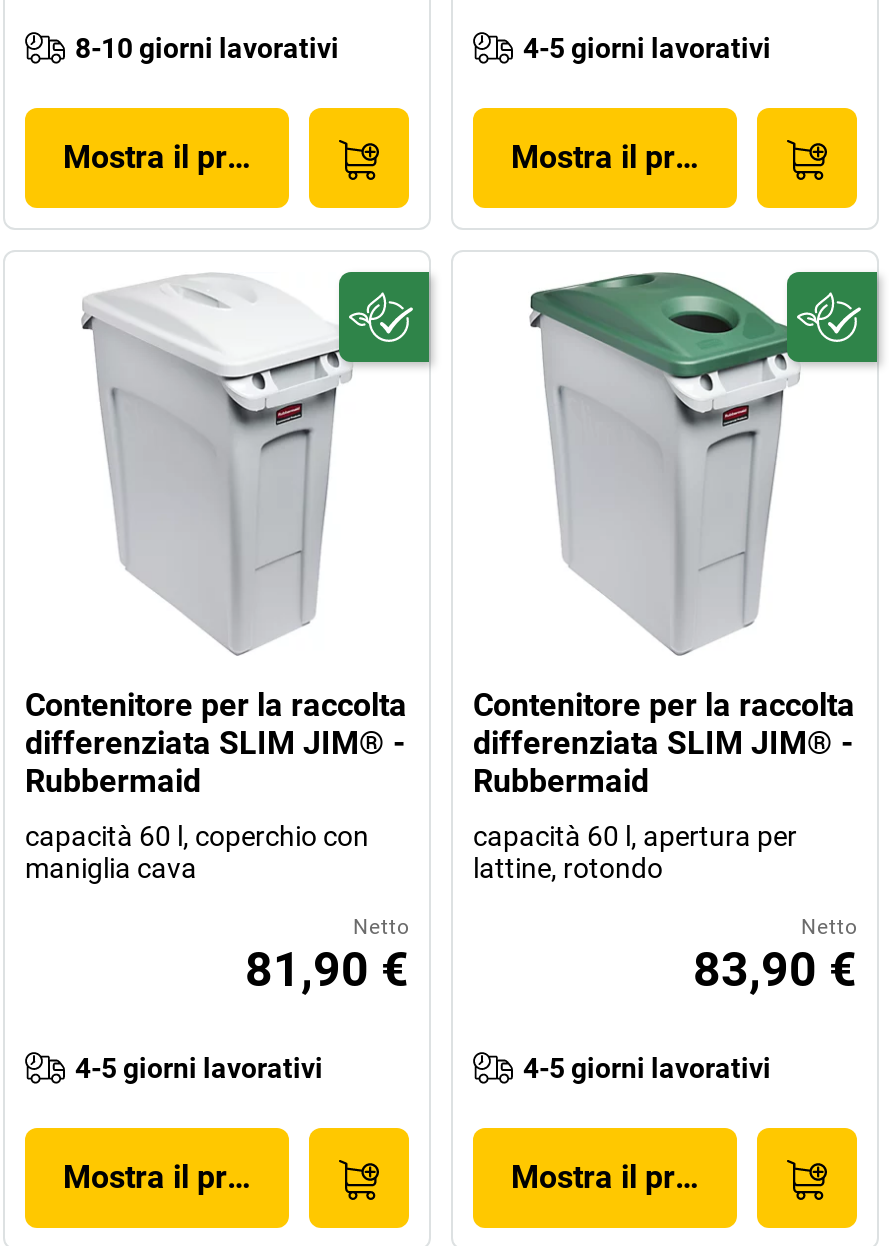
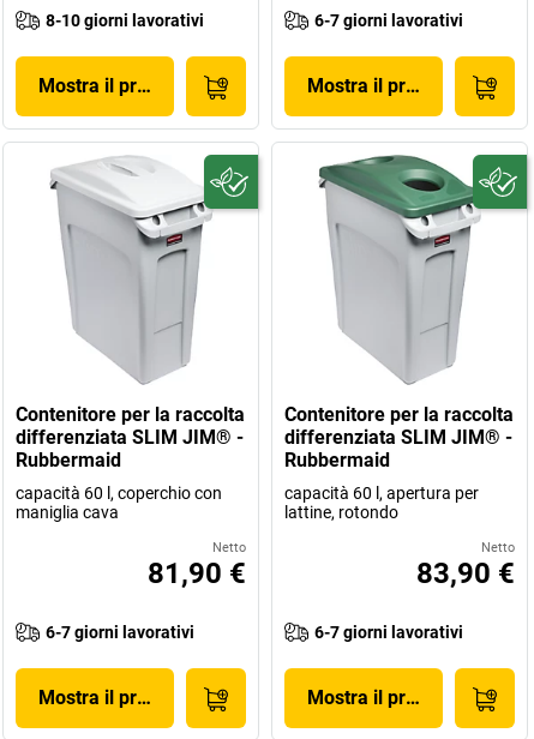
- 4-5 giorni lavorativi
+ 6-7 giorni lavorativi

- 4-5 giorni lavorativi
+ 6-7 giorni lavorativi

- 4-5 giorni lavorativi
+ 6-7 giorni lavorativi
